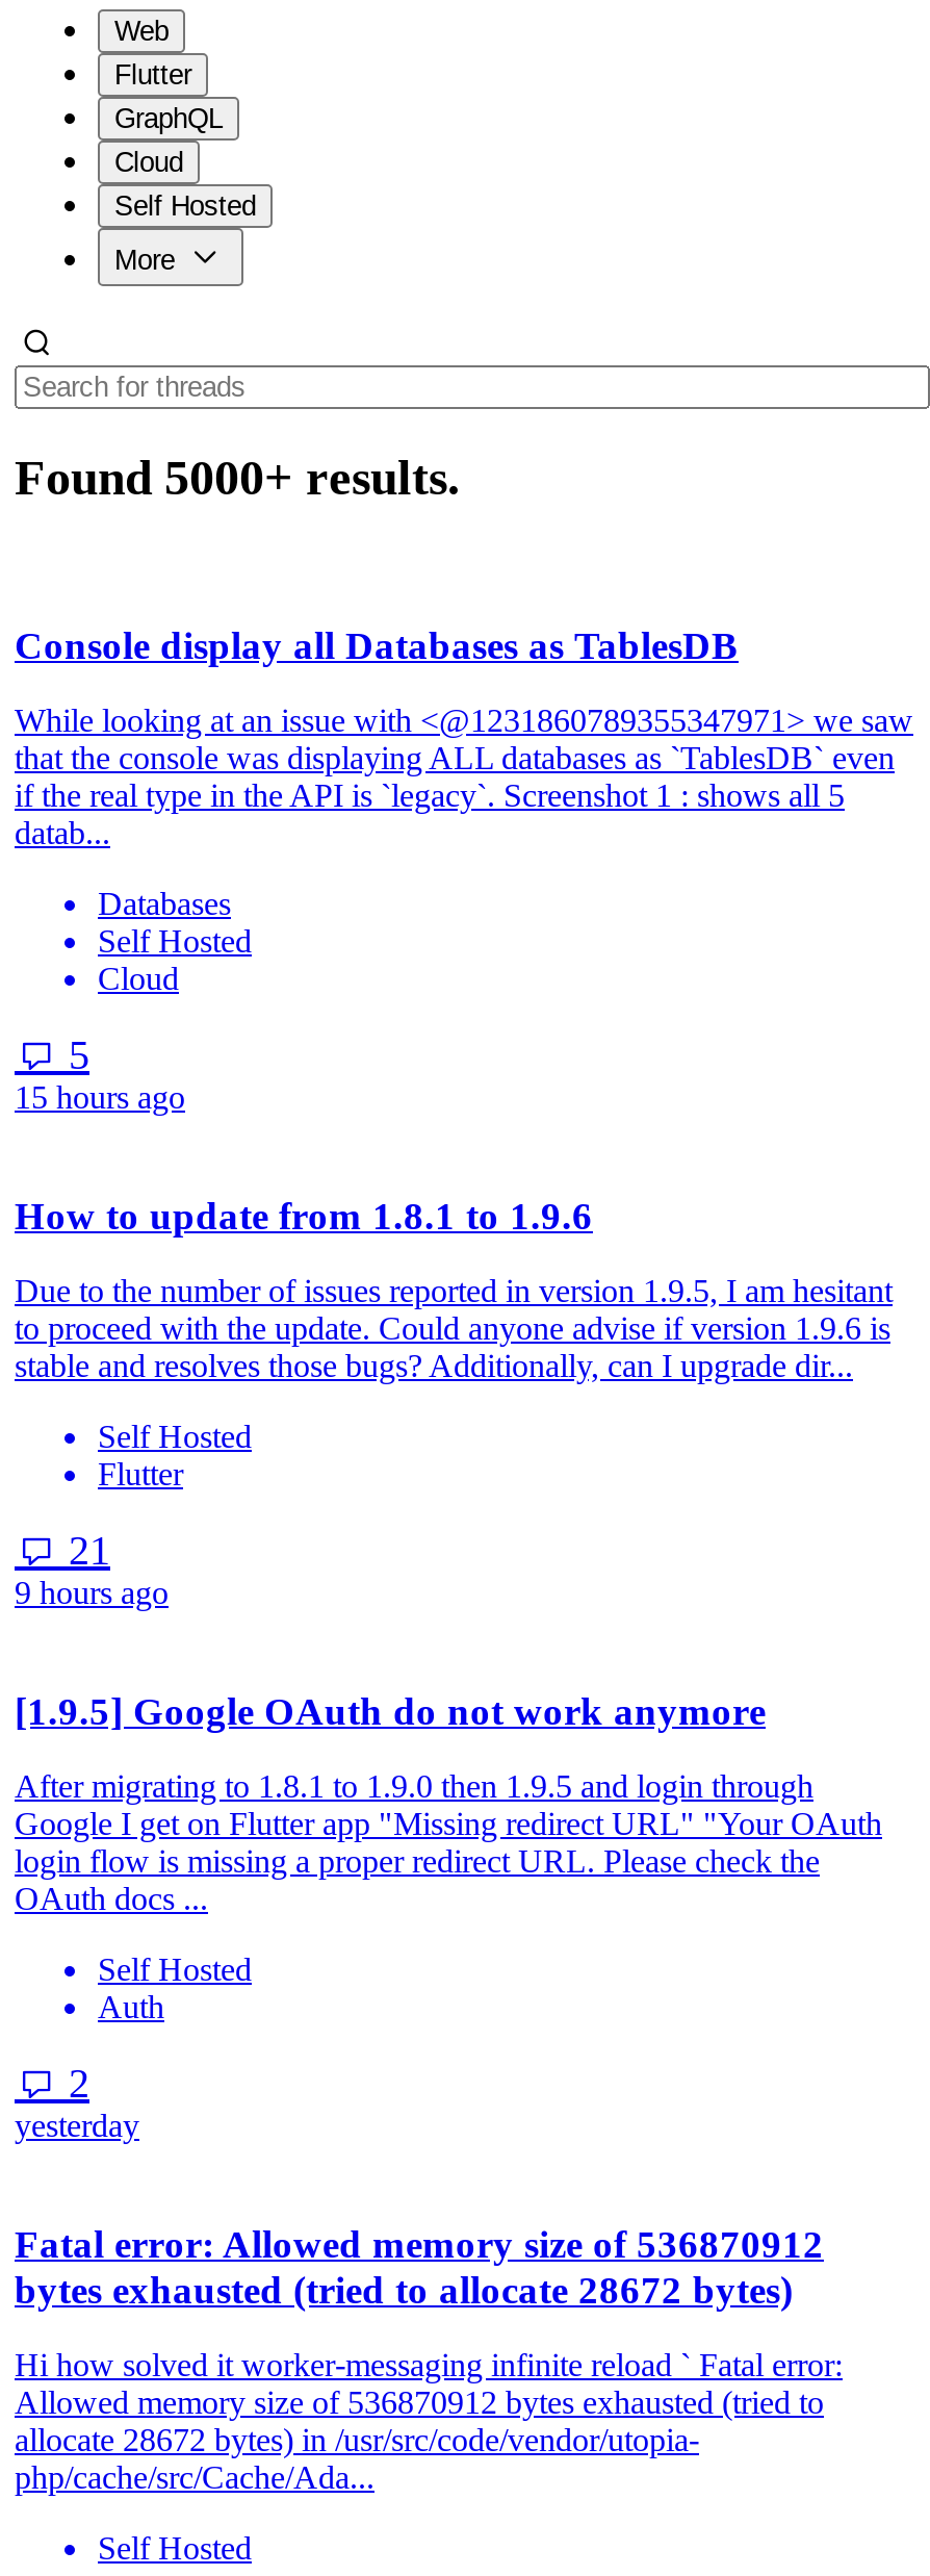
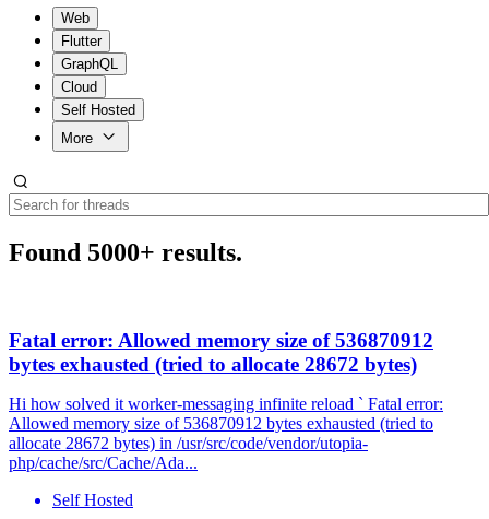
- Console display all Databases as TablesDB
- While looking at an issue with <@1231860789355347971> we saw
- that the console was displaying ALL databases as `TablesDB` even
- if the real type in the API is `legacy`. Screenshot 1 : shows all 5
- datab...
- Databases
- Self Hosted
- Cloud
- 5
- 15 hours ago
- How to update from 1.8.1 to 1.9.6
- Due to the number of issues reported in version 1.9.5, I am hesitant
- to proceed with the update. Could anyone advise if version 1.9.6 is
- stable and resolves those bugs? Additionally, can I upgrade dir...
- Self Hosted
- Flutter
- 21
- 9 hours ago
- [1.9.5] Google OAuth do not work anymore
- After migrating to 1.8.1 to 1.9.0 then 1.9.5 and login through
- Google I get on Flutter app "Missing redirect URL" "Your OAuth
- login flow is missing a proper redirect URL. Please check the
- OAuth docs ...
- Self Hosted
- Auth
- 2
- yesterday
